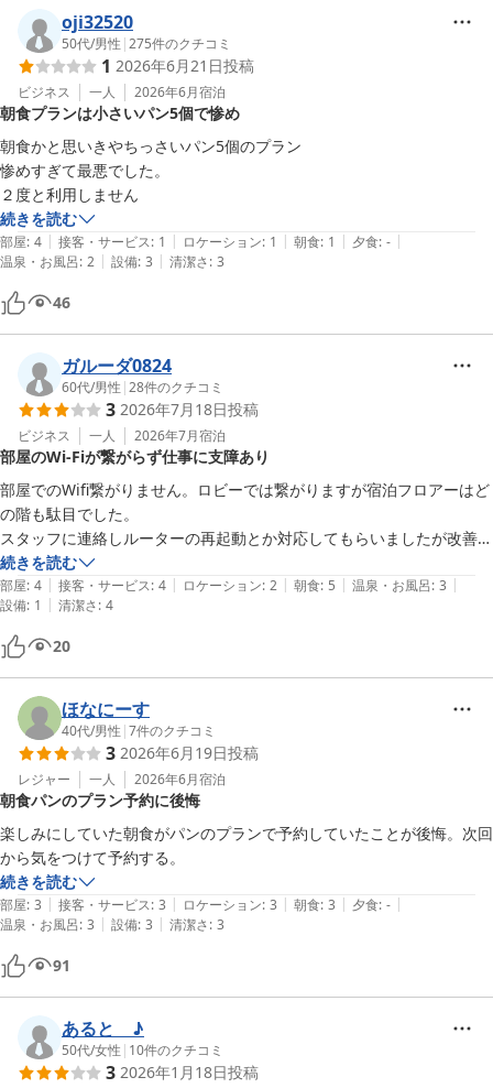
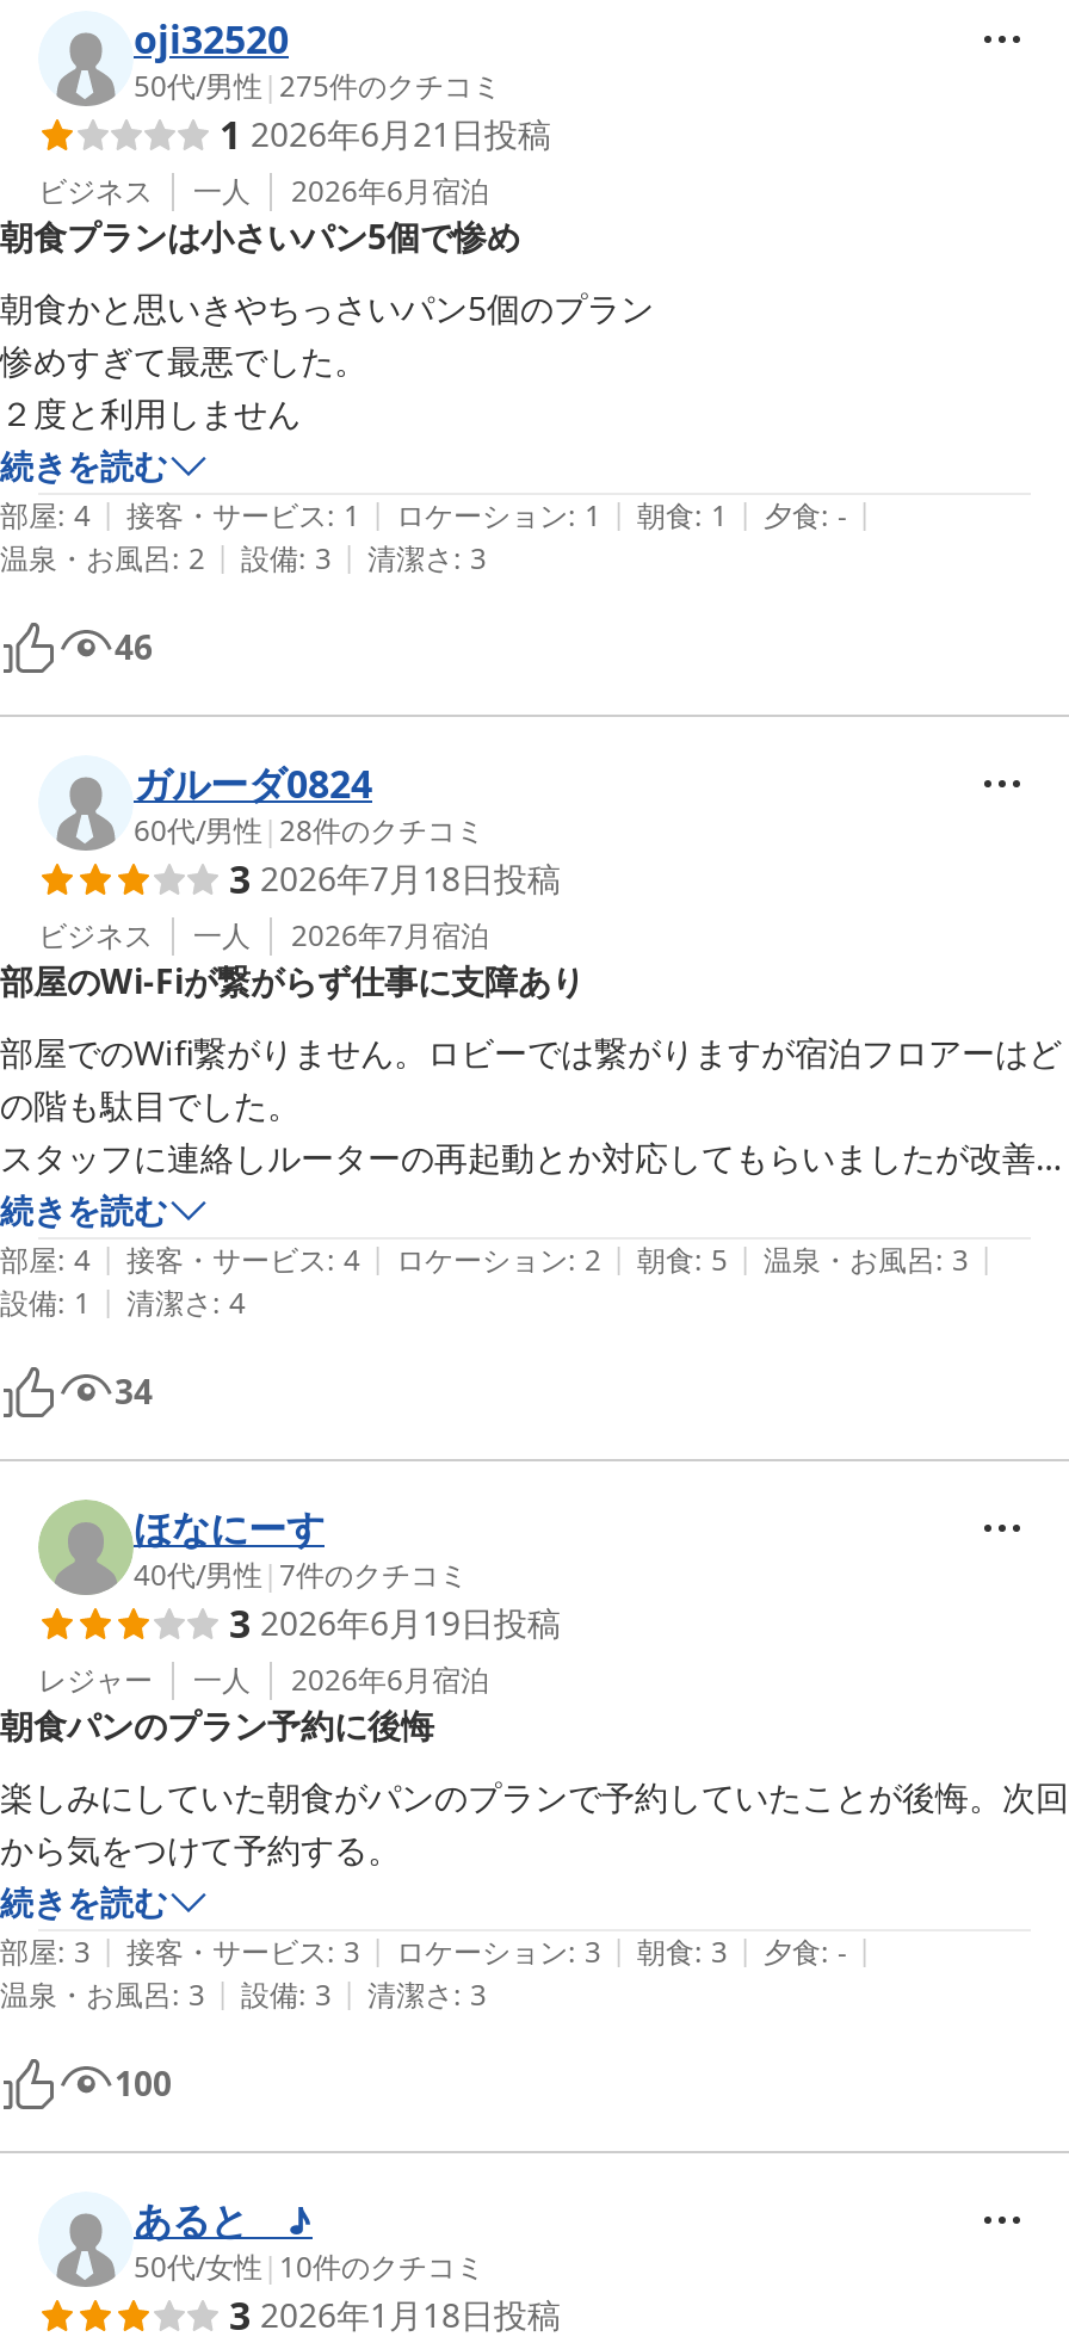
- 20
+ 34

- 91
+ 100
